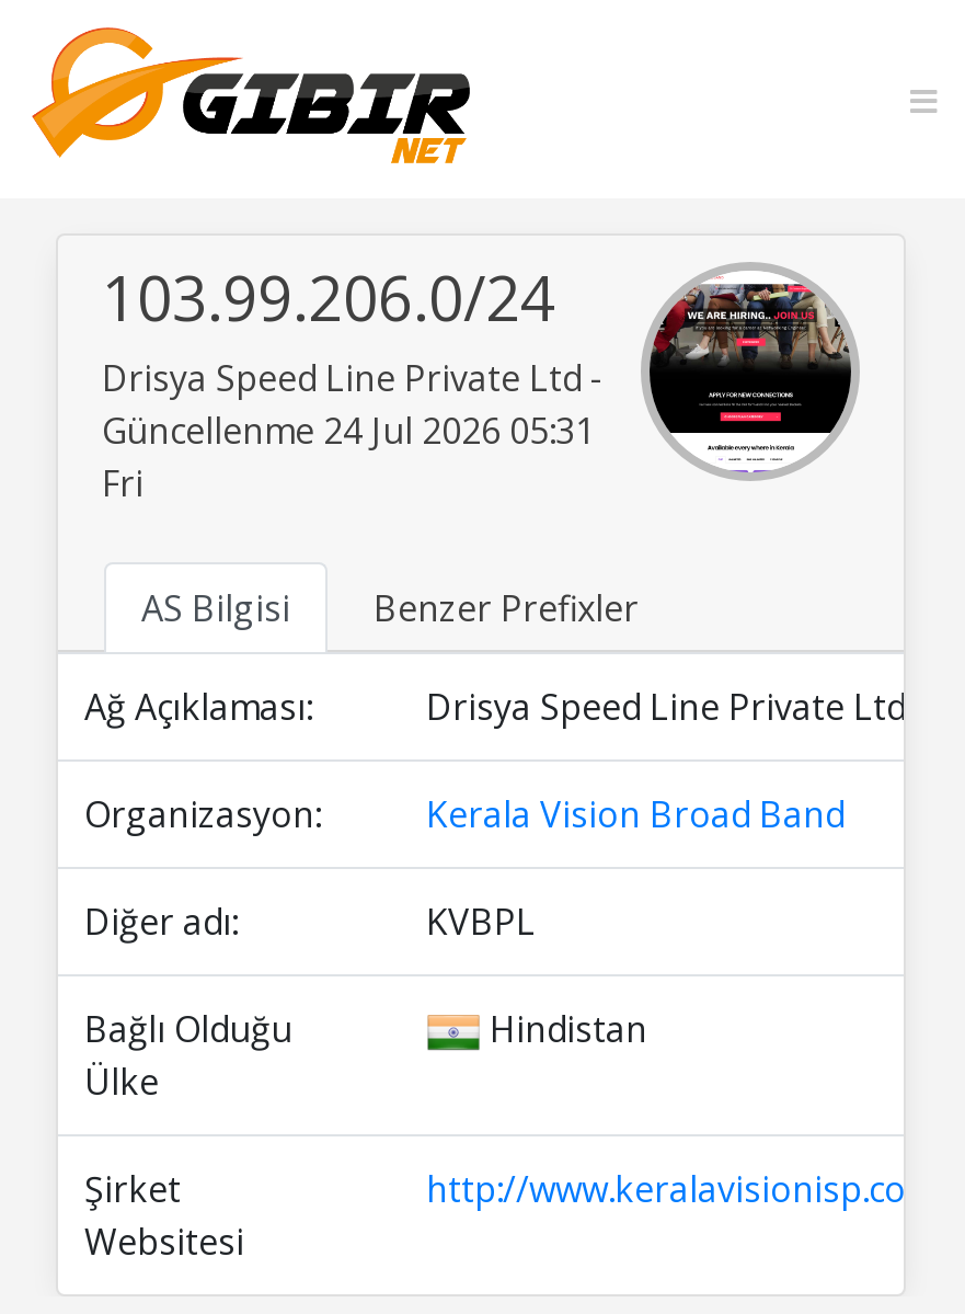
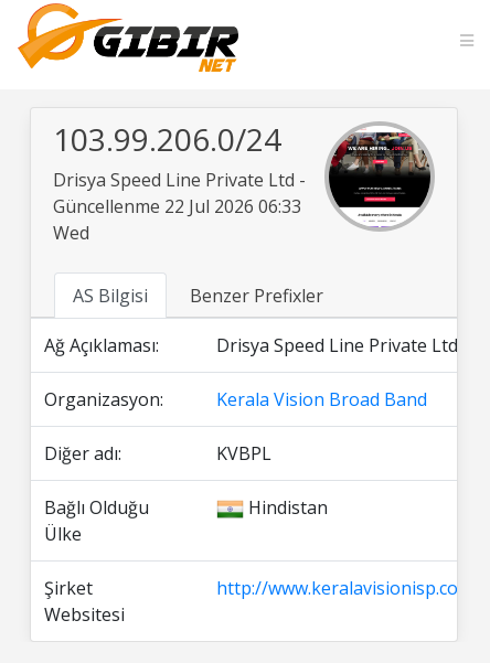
- Güncellenme 24 Jul 2026 05:31
- Fri
+ Güncellenme 22 Jul 2026 06:33
+ Wed
